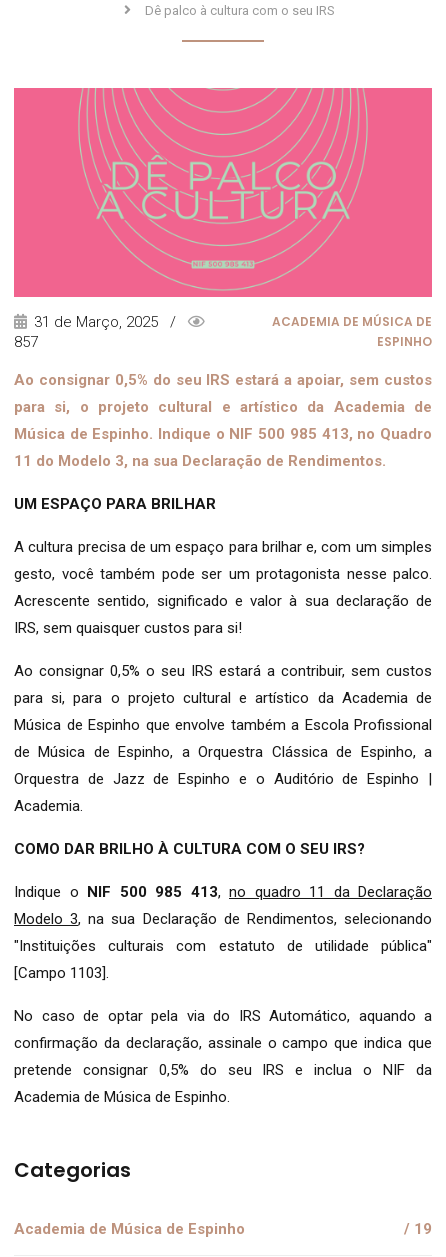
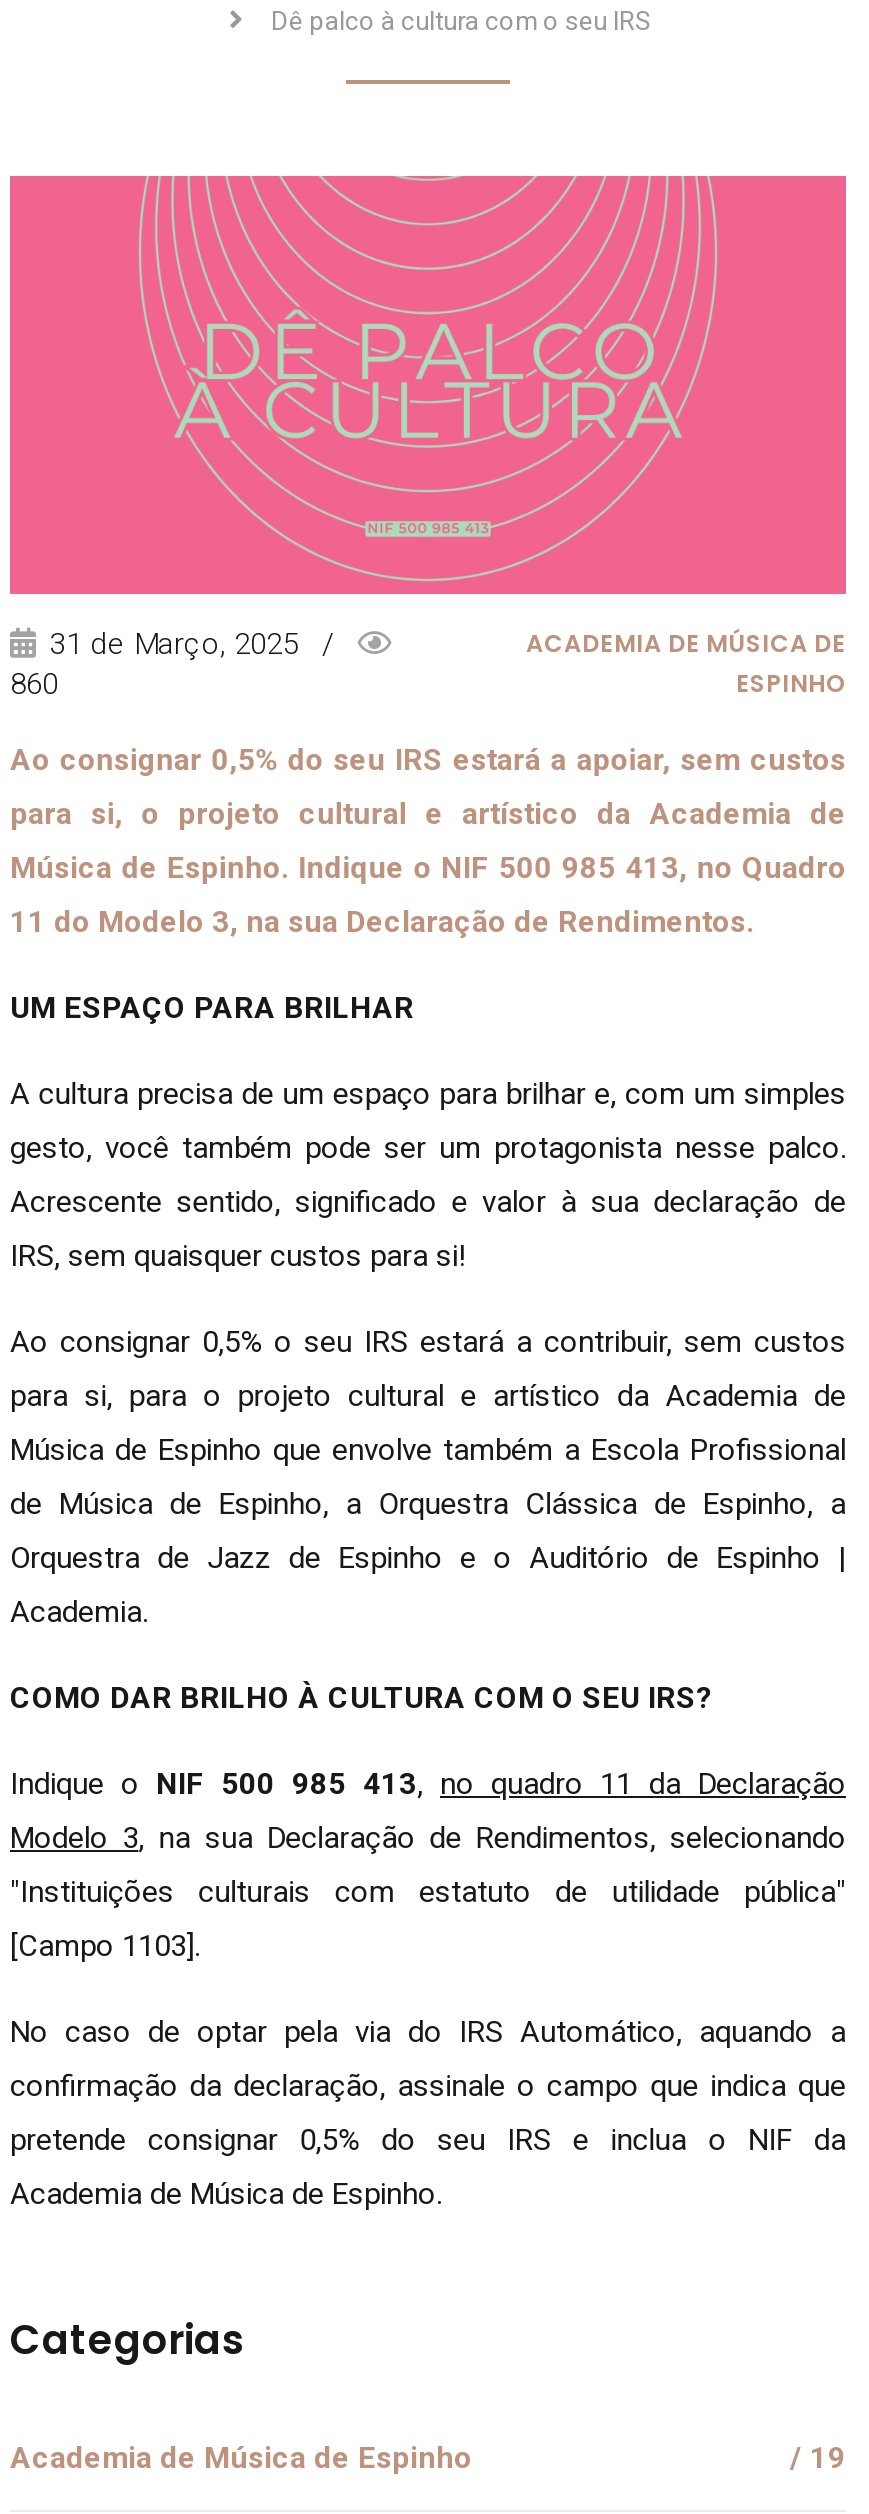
- 857
+ 860
